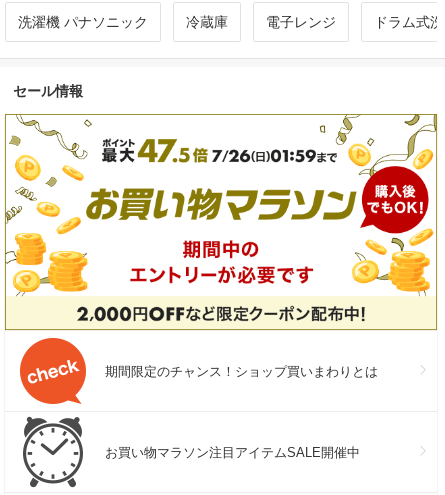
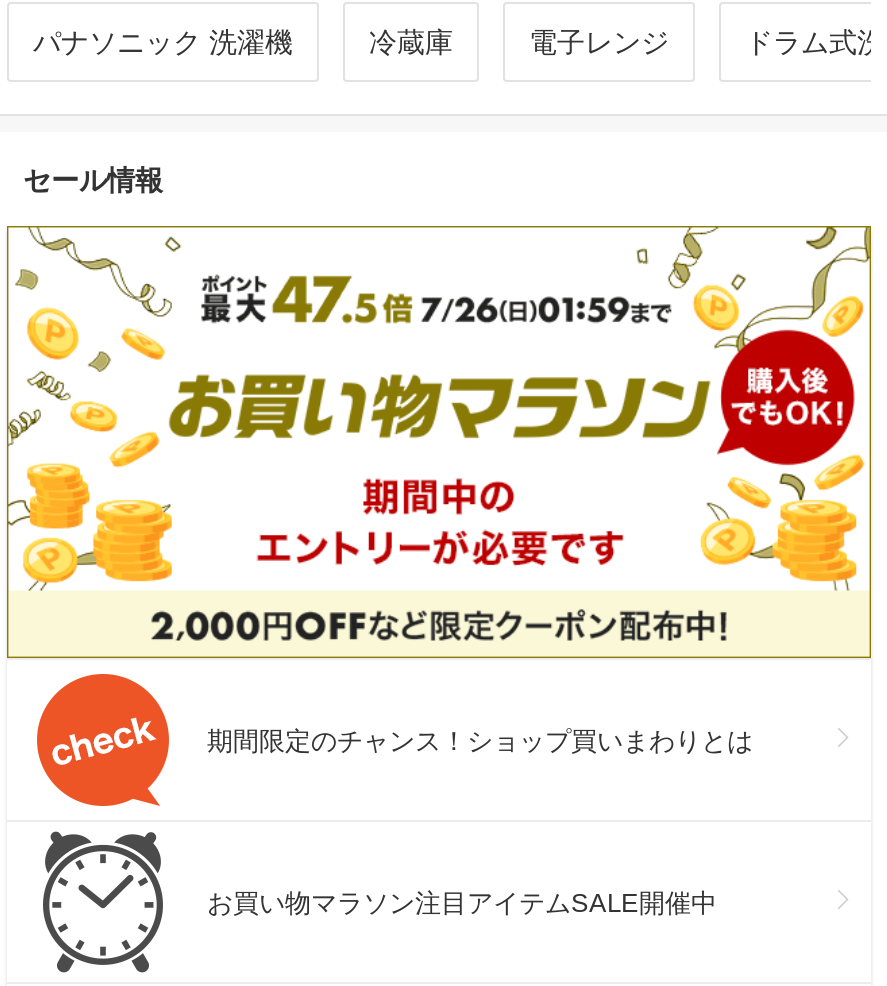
- 洗濯機 パナソニック
+ パナソニック 洗濯機
